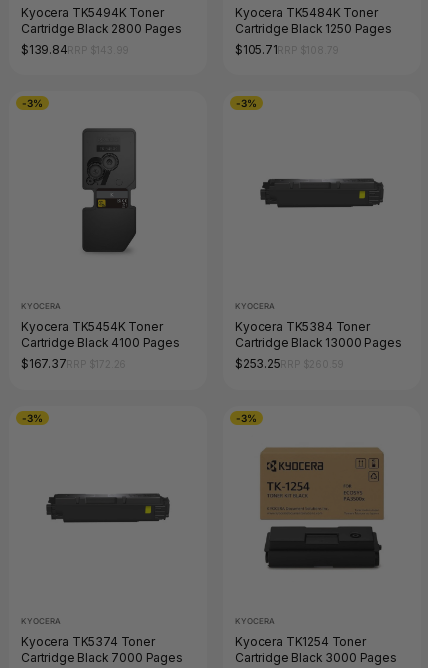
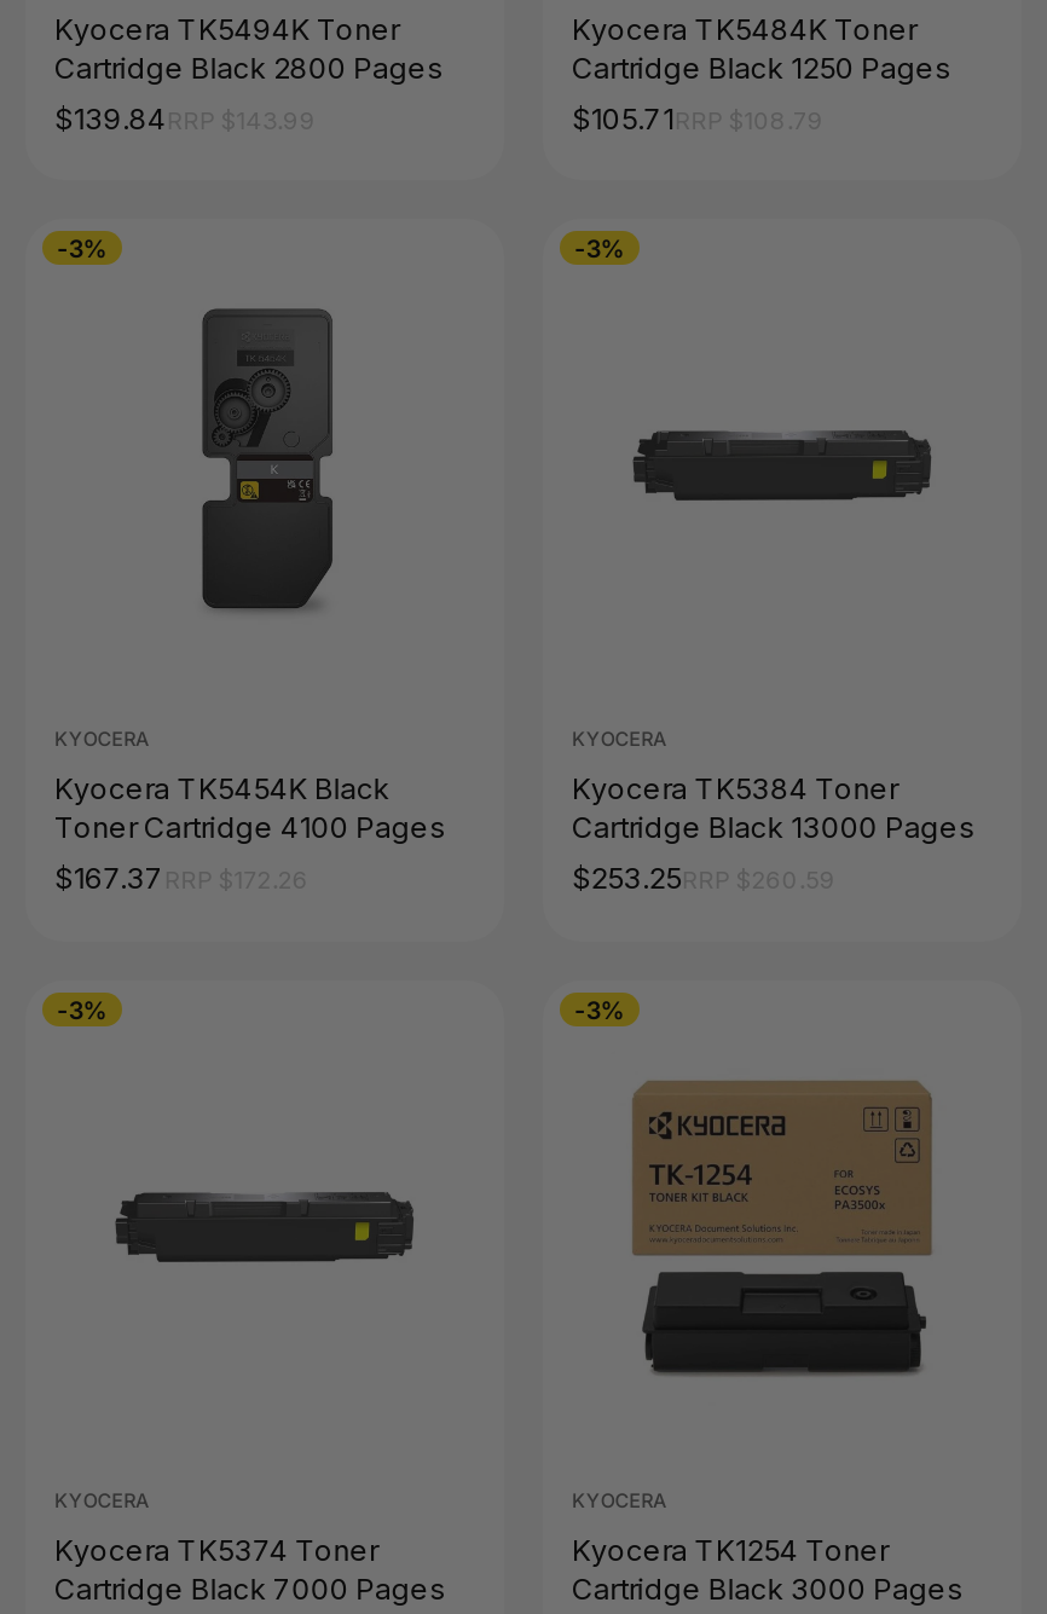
- Kyocera TK5454K Toner
+ Kyocera TK5454K Black

- Cartridge Black 4100 Pages
+ Toner Cartridge 4100 Pages
